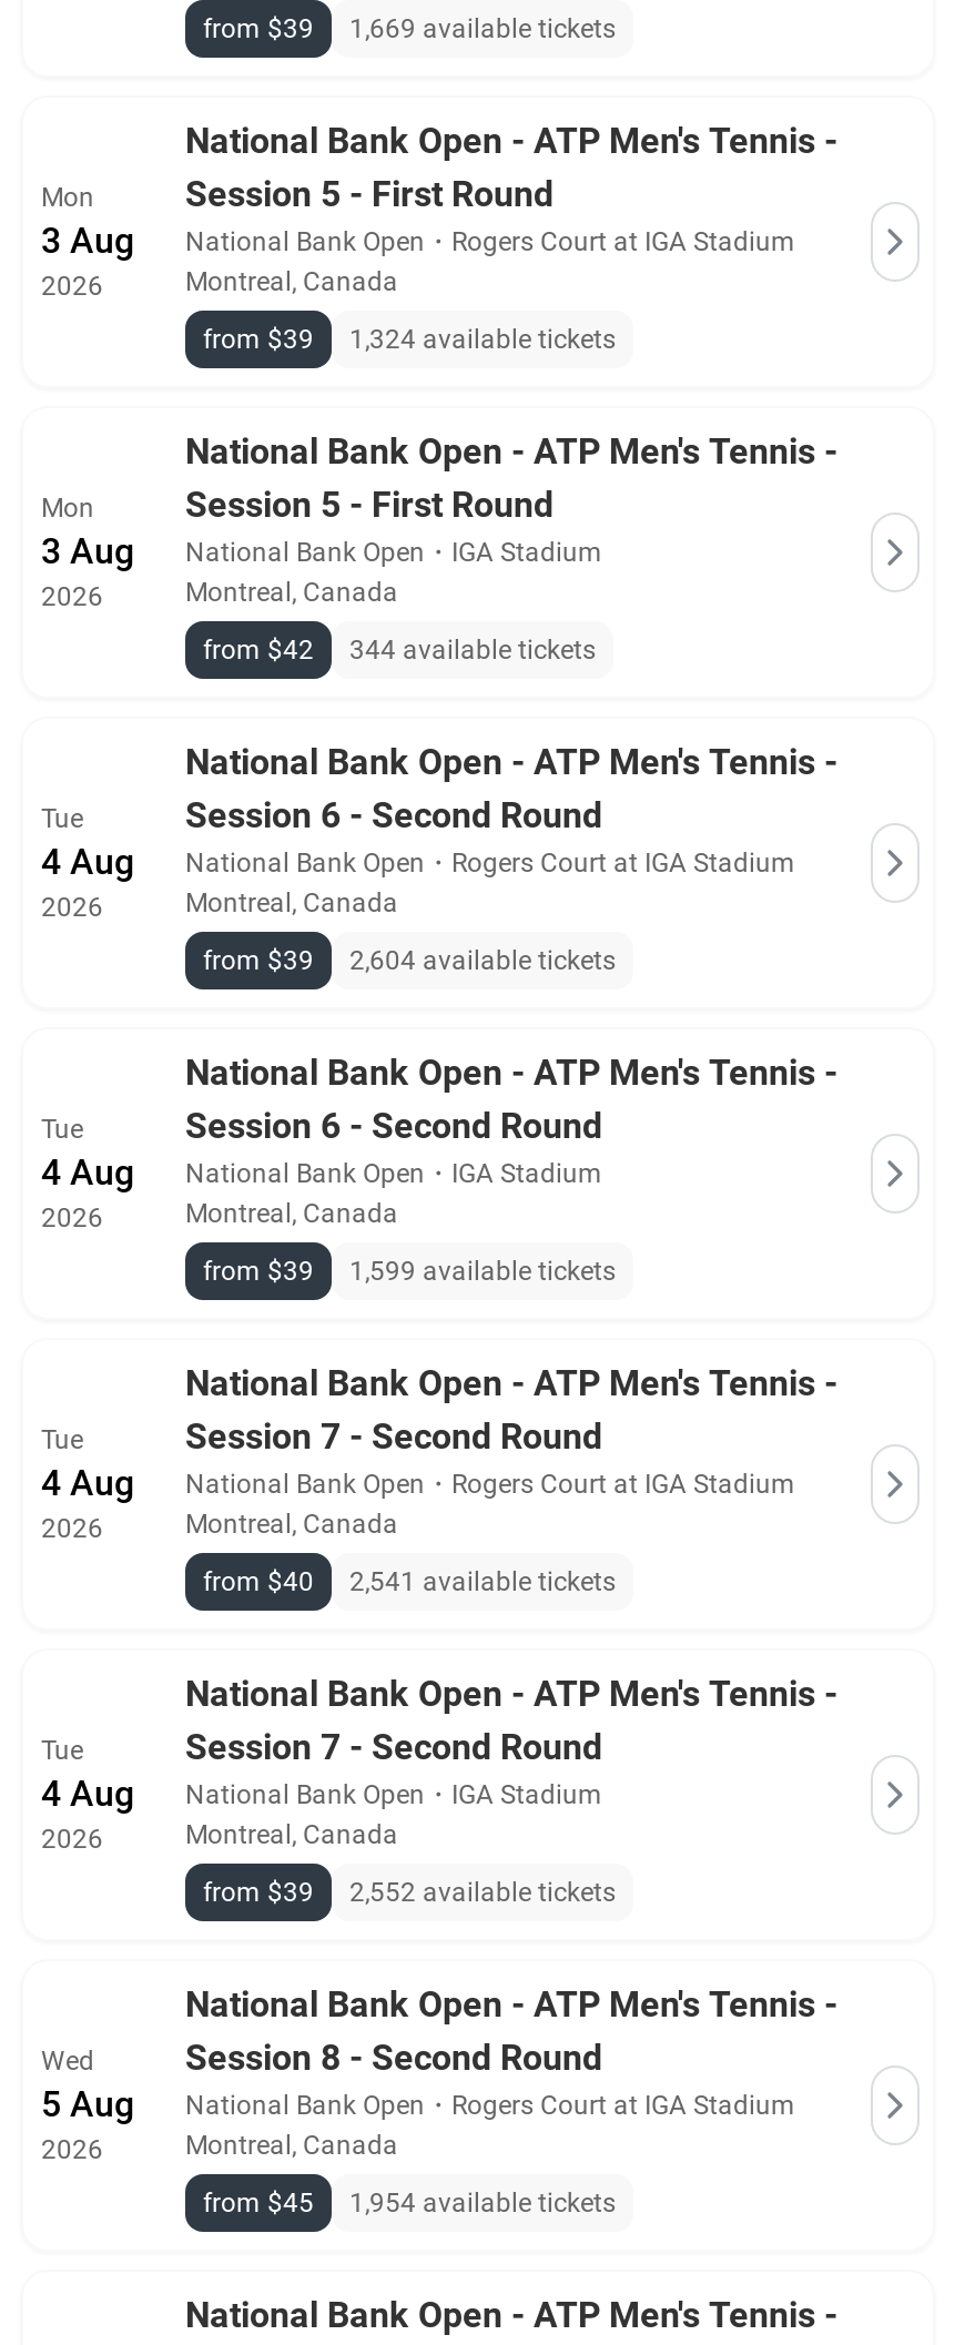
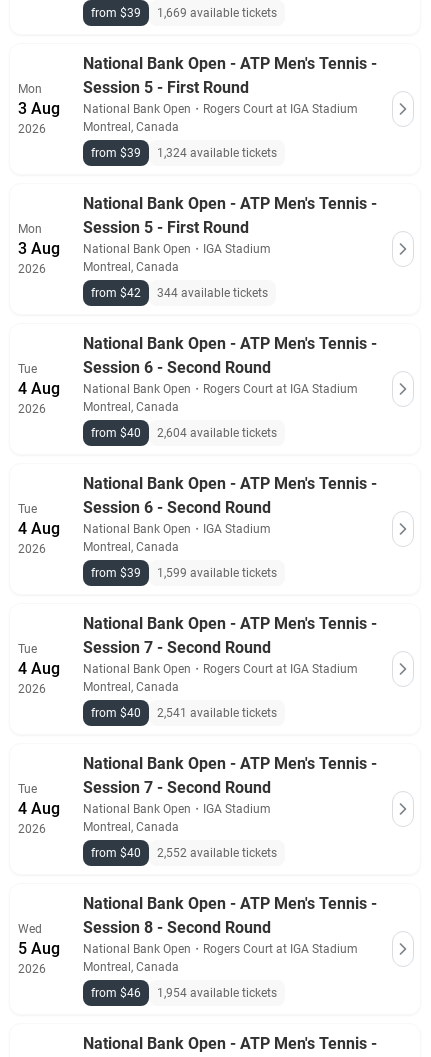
- from $39 2,604 available tickets
+ from $40 2,604 available tickets

- from $39 2,552 available tickets
+ from $40 2,552 available tickets

- from $45 1,954 available tickets
+ from $46 1,954 available tickets
